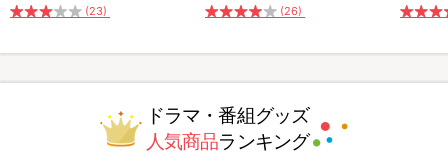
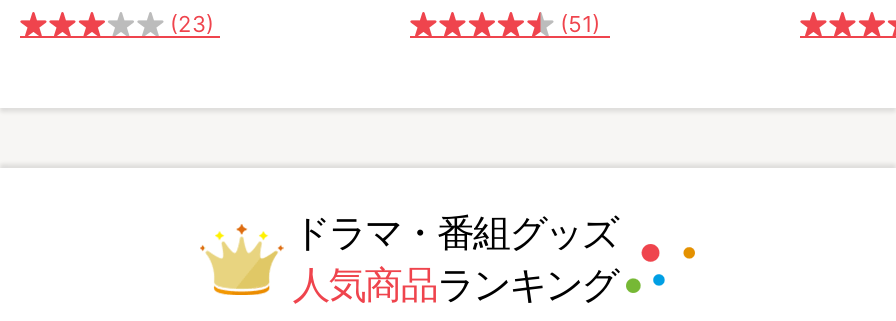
- (26)
+ (51)
